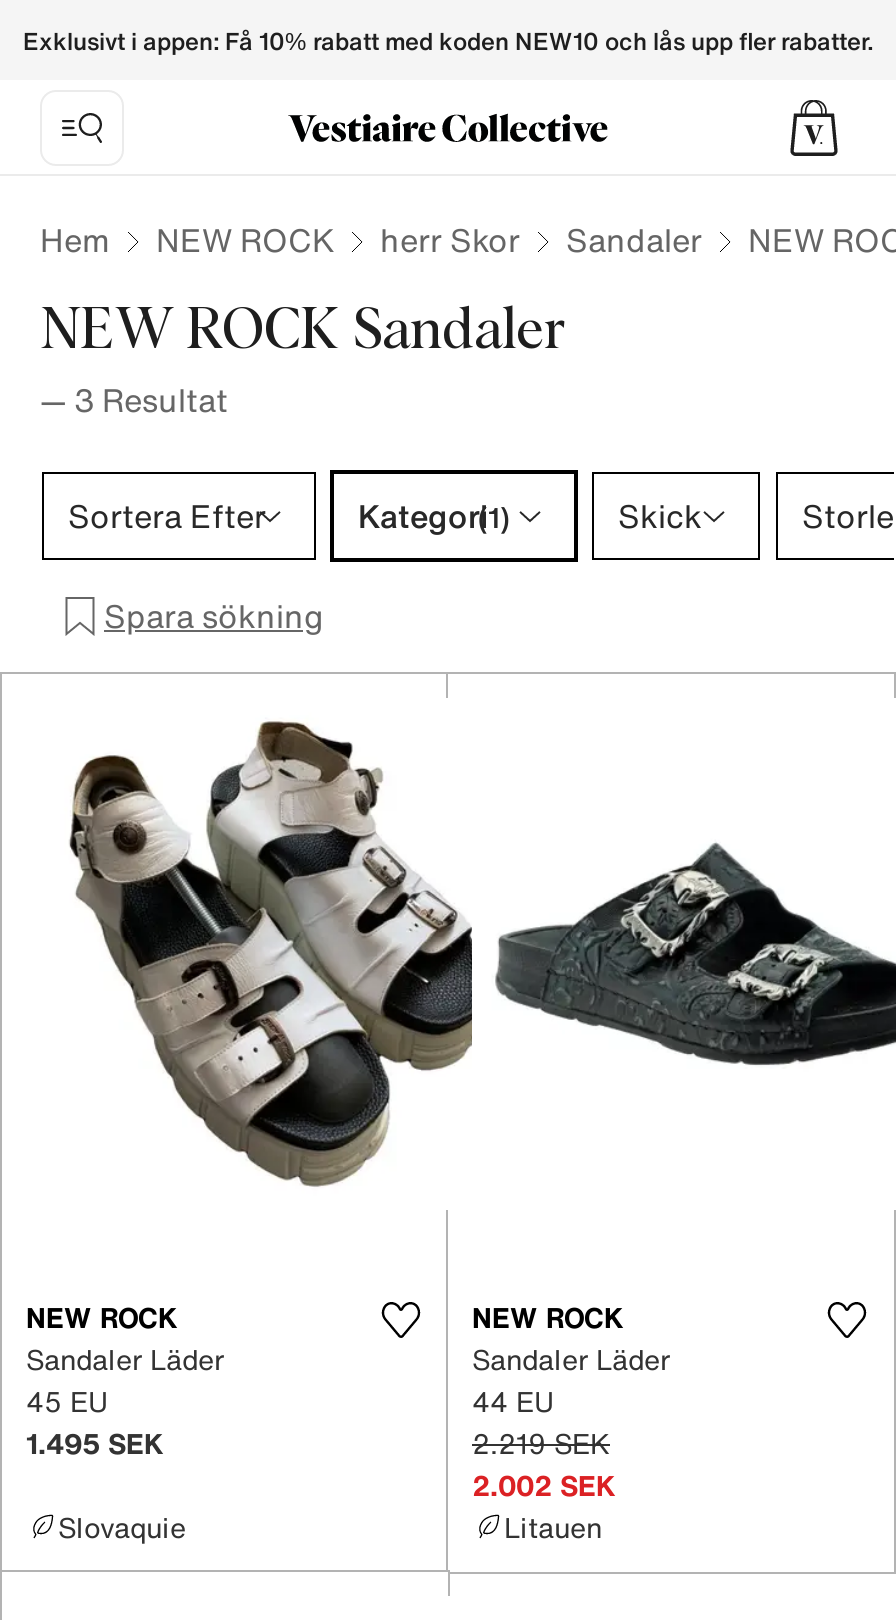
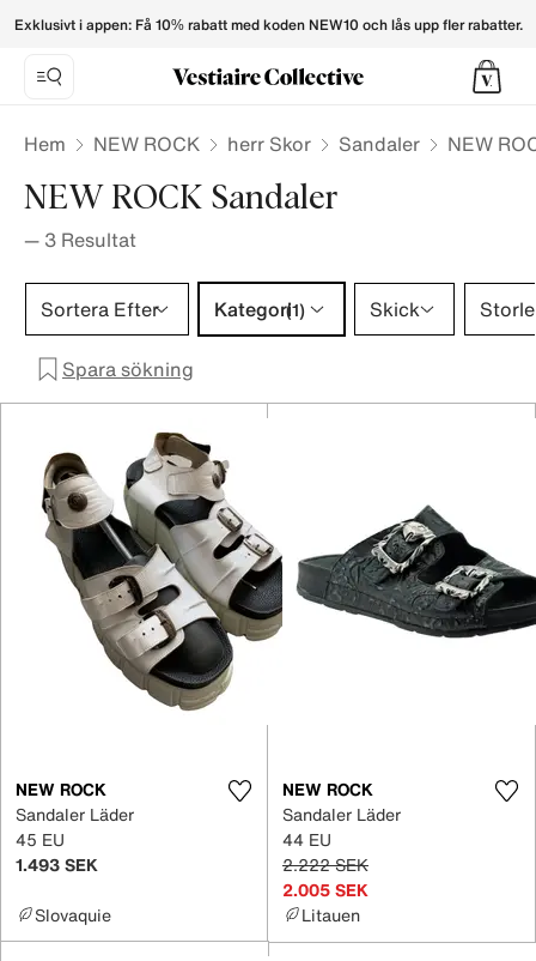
- 1.495 SEK
+ 1.493 SEK

- 2.219 SEK
+ 2.222 SEK

- 2.002 SEK
+ 2.005 SEK
